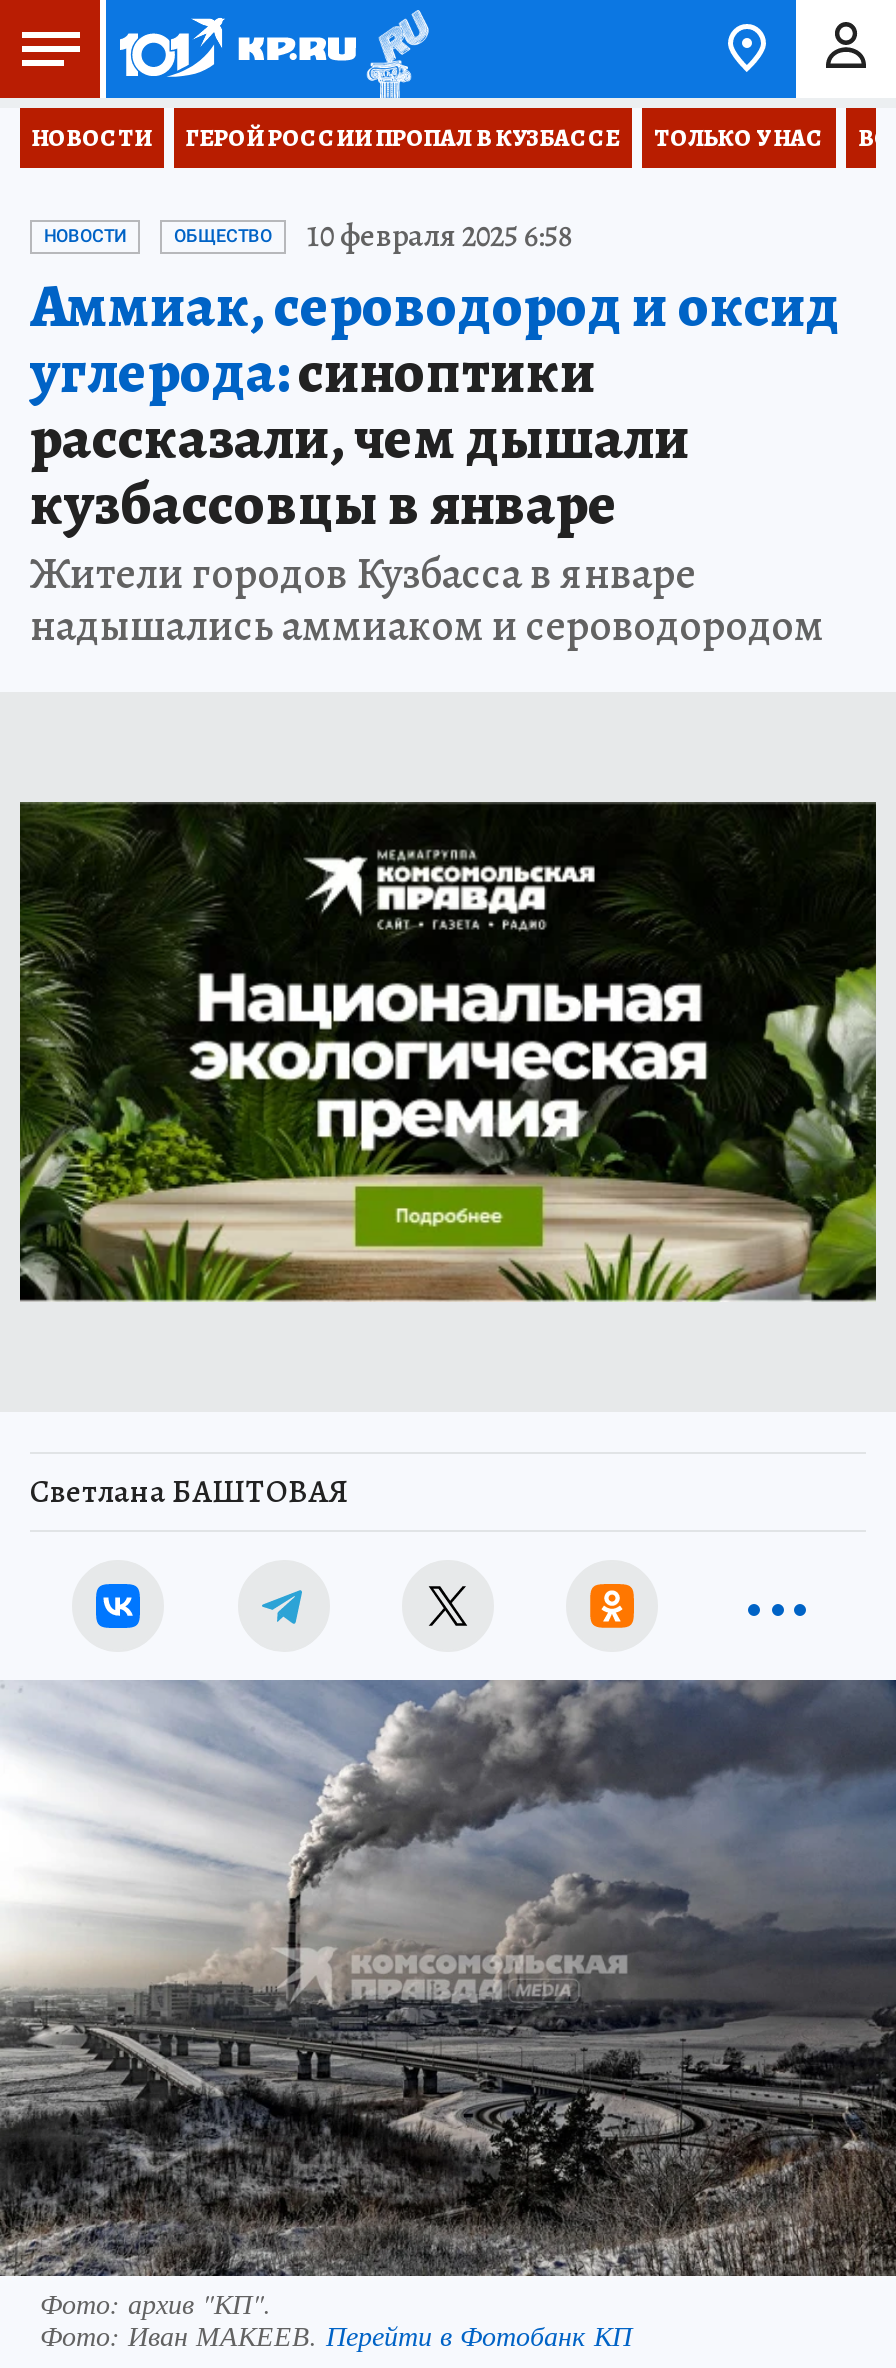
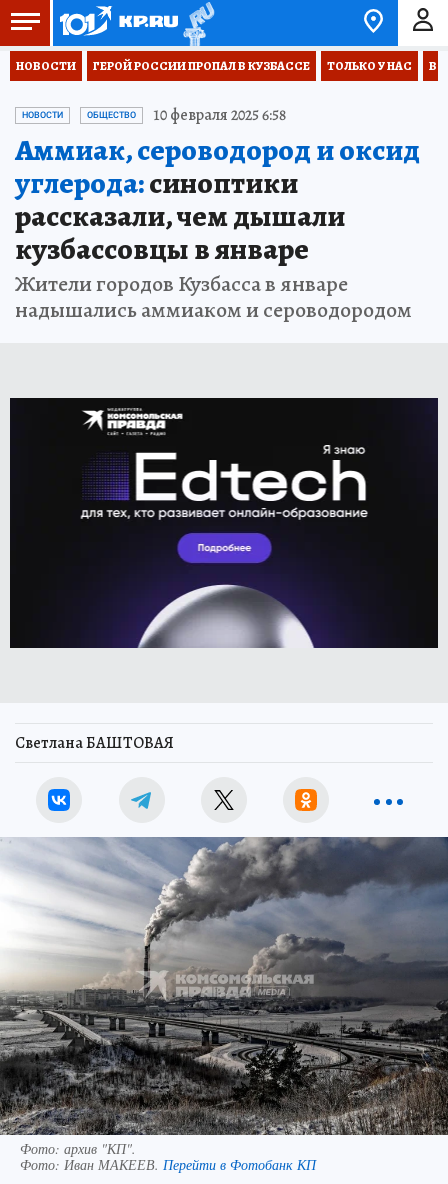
- [image]
+ [image]
